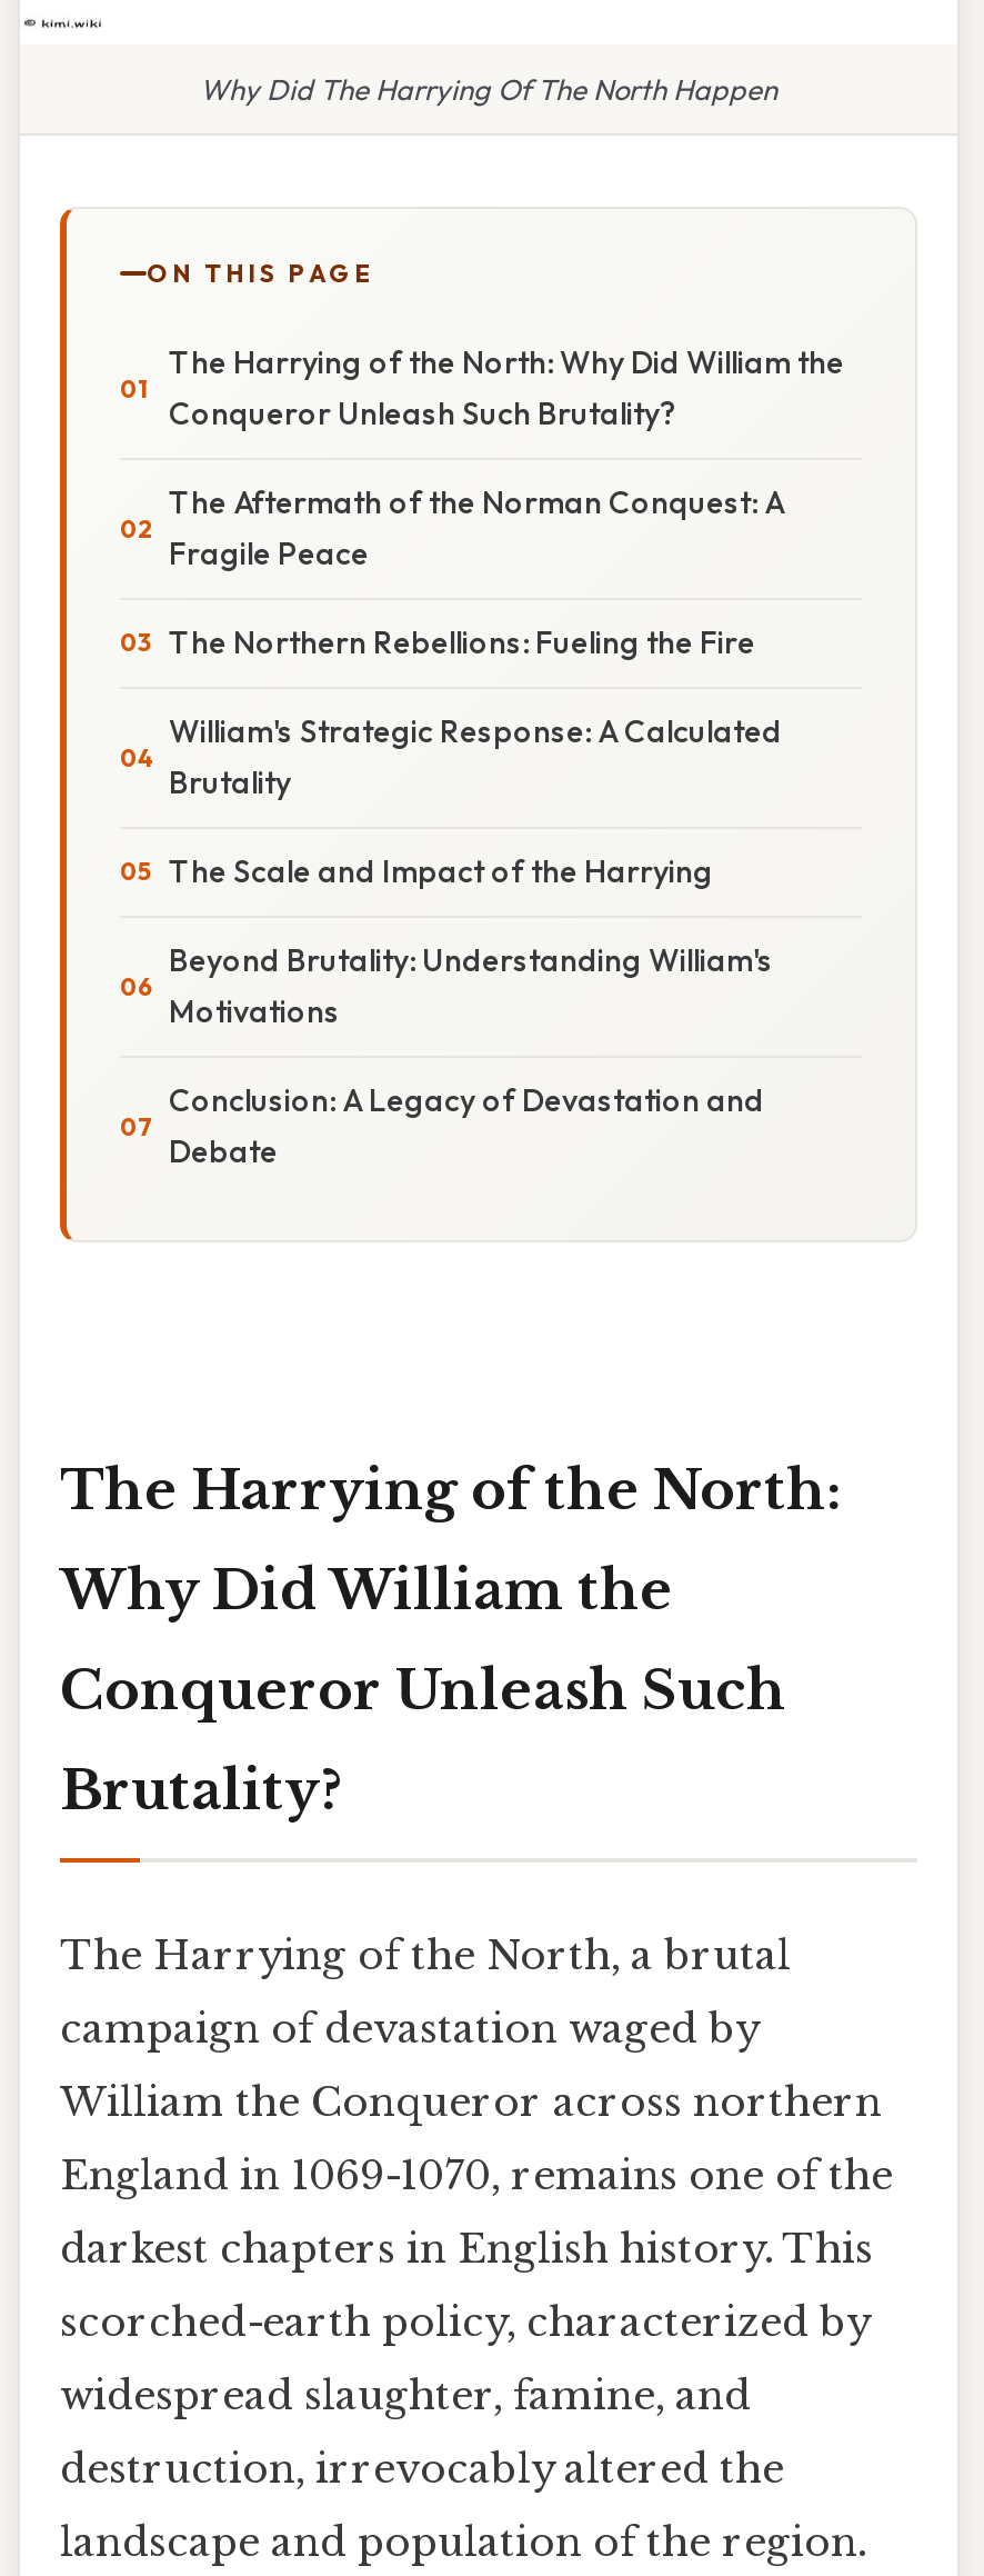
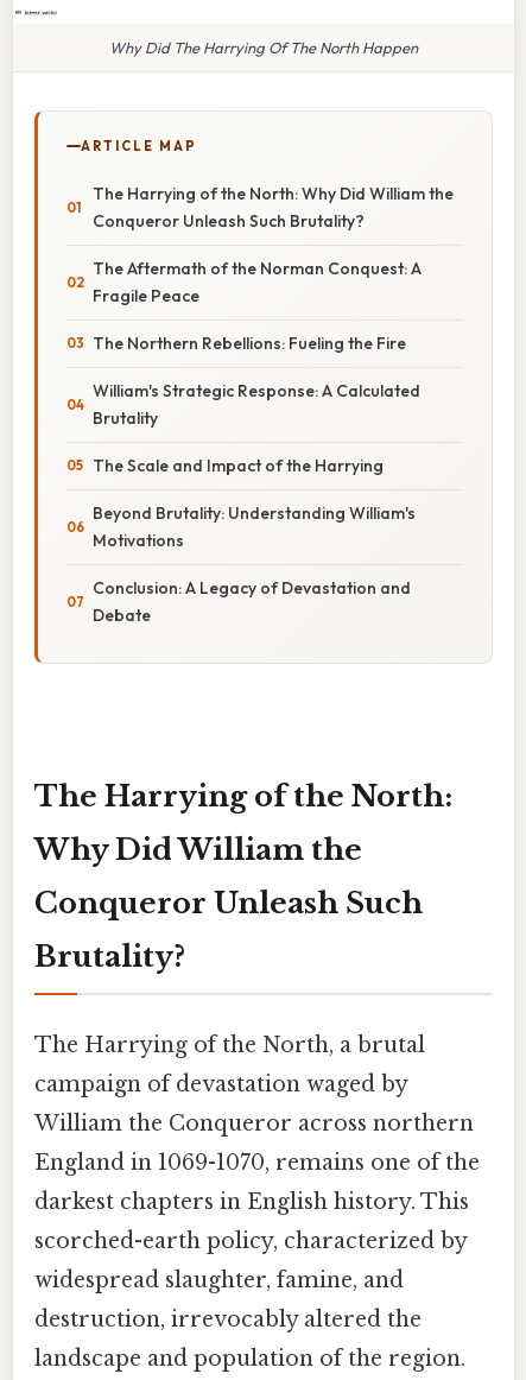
- ON THIS PAGE
+ ARTICLE MAP
